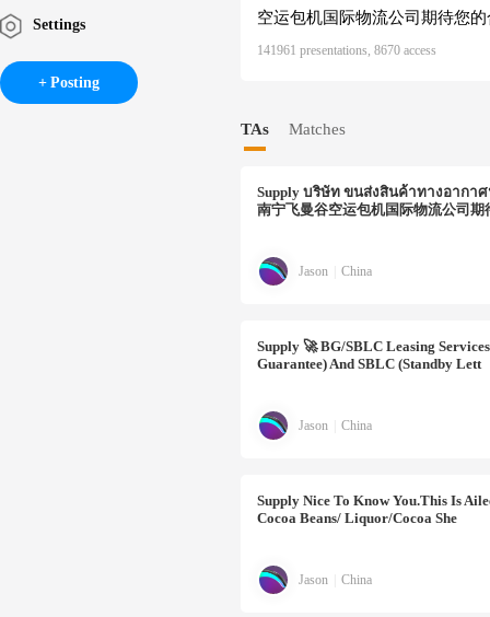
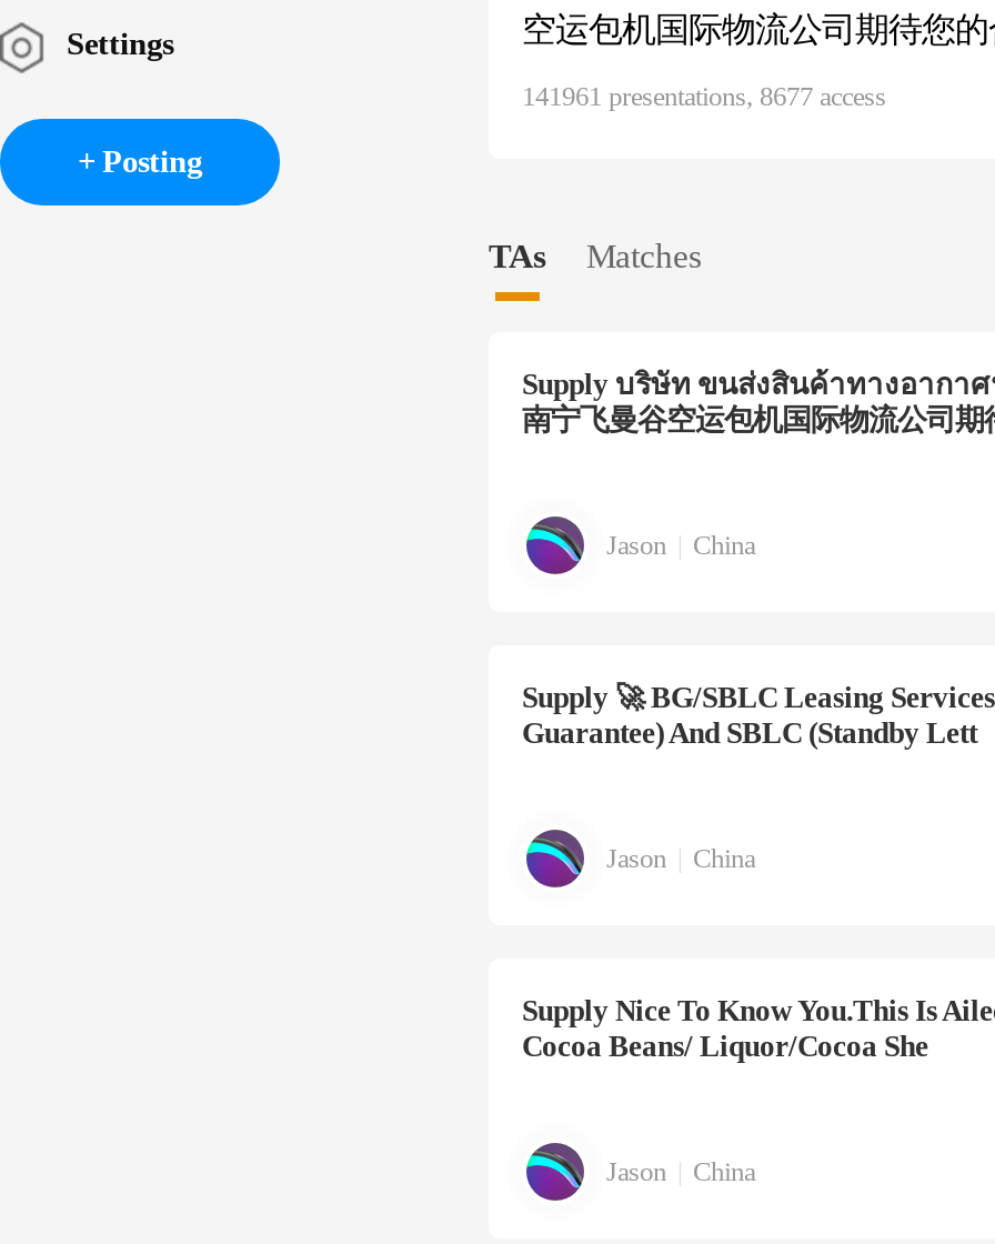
- 141961 presentations, 8670 access
+ 141961 presentations, 8677 access
